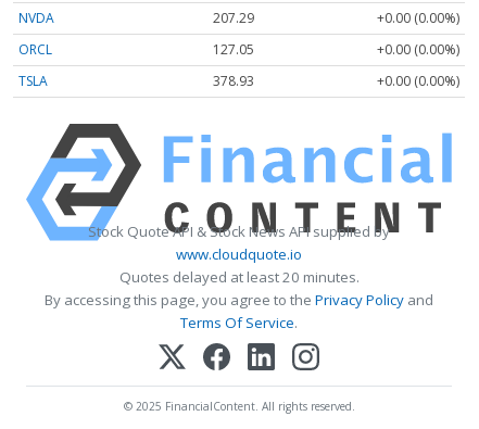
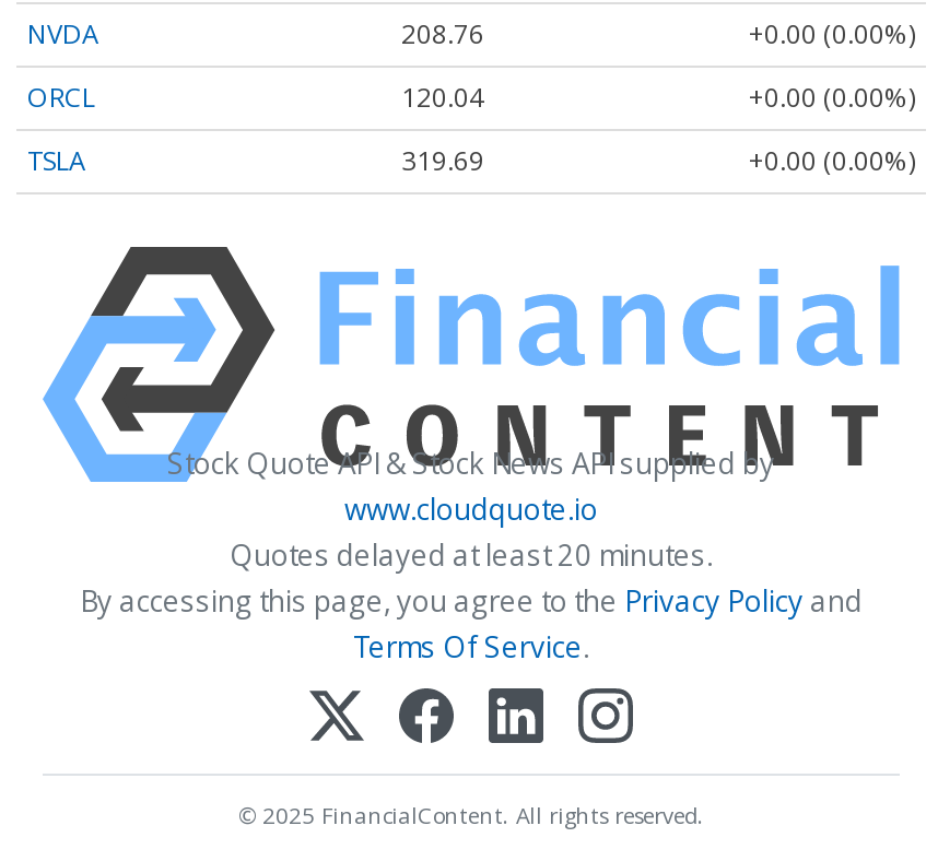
- 207.29
+ 208.76

- 127.05
+ 120.04

- 378.93
+ 319.69
